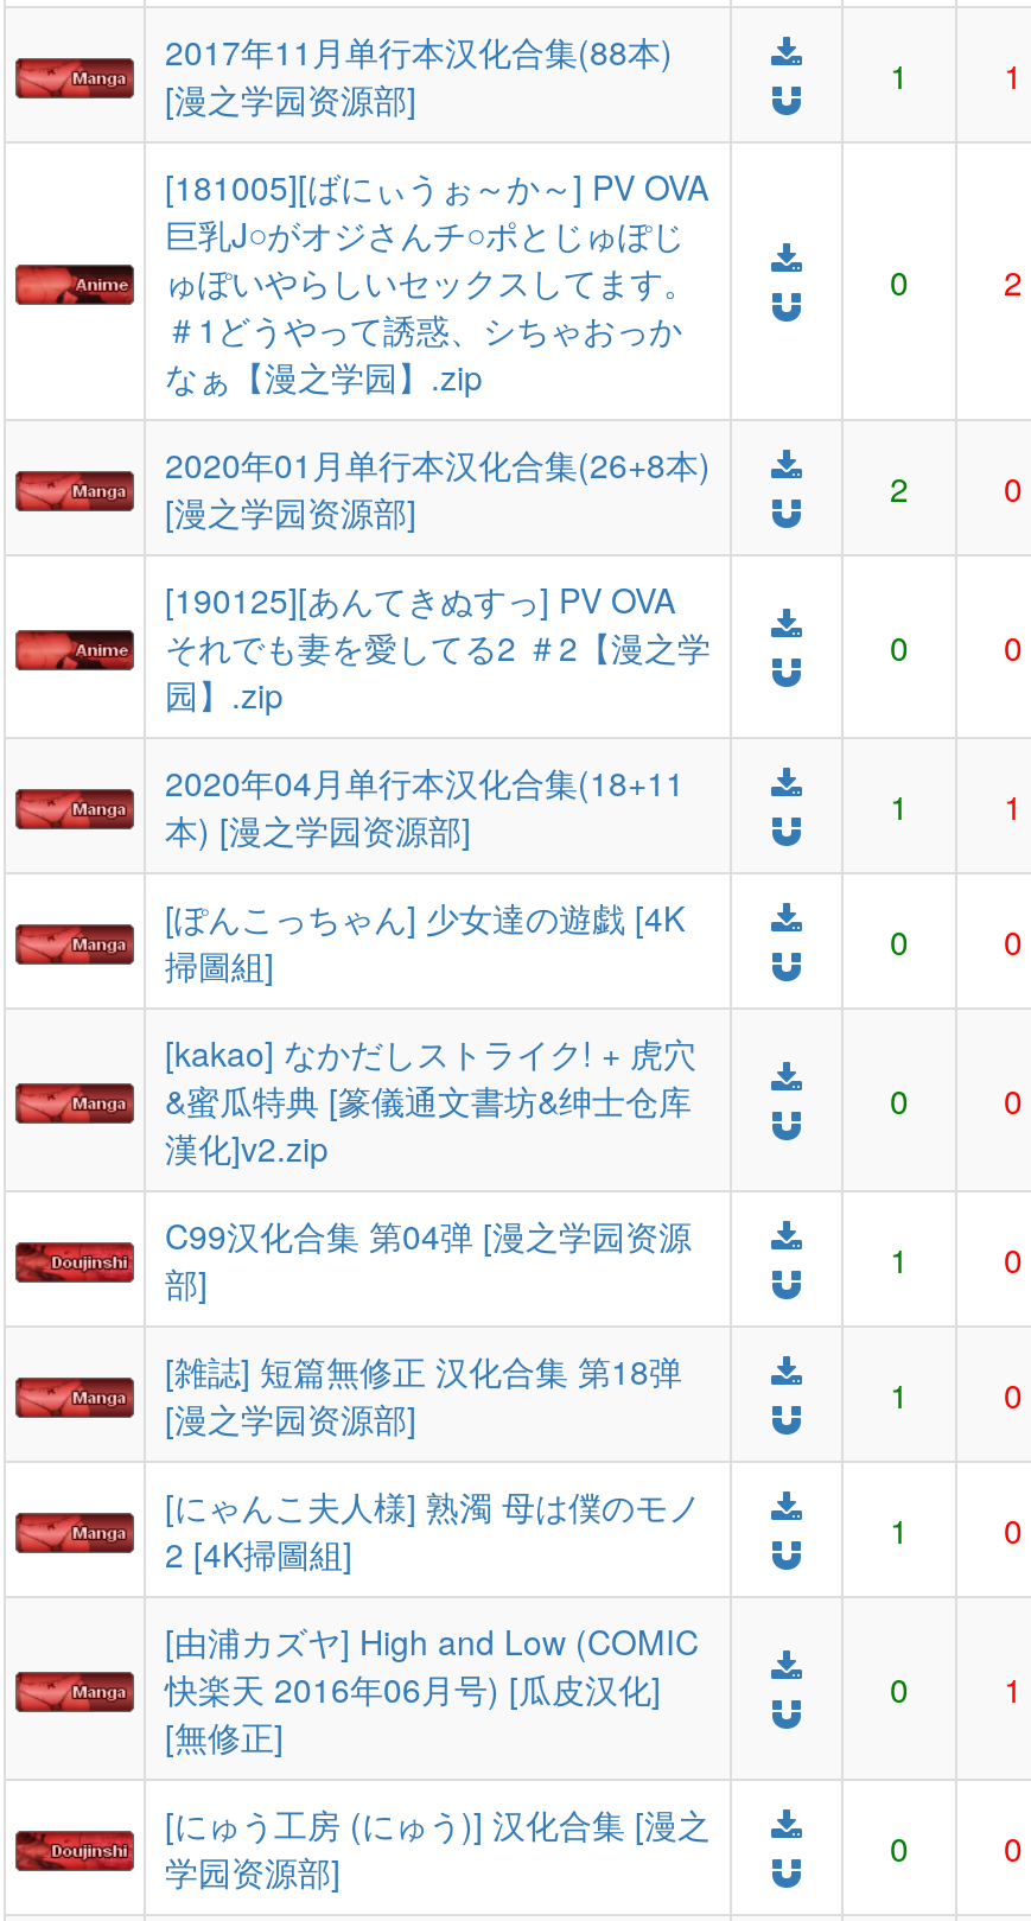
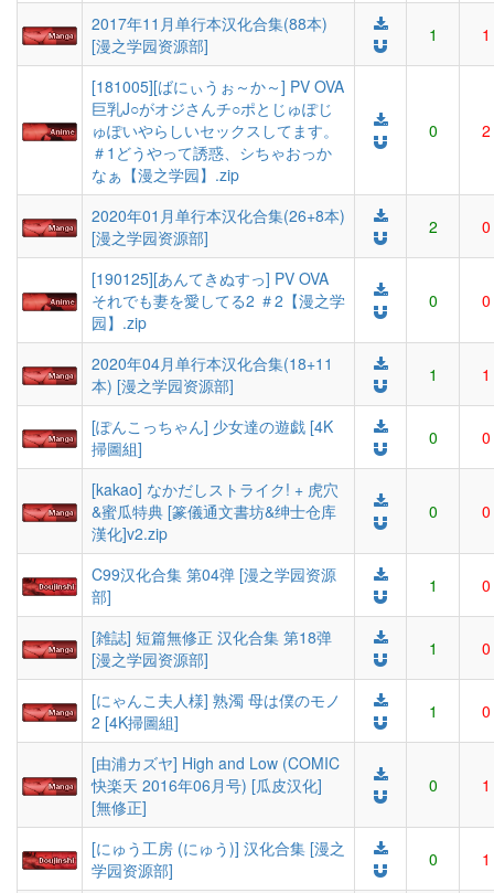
- 0 0
+ 0 1
